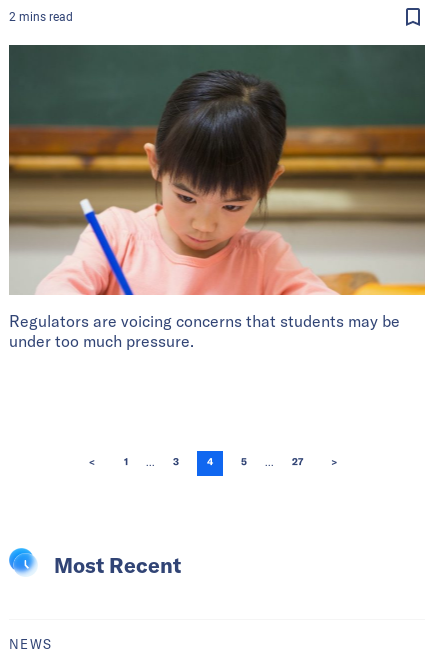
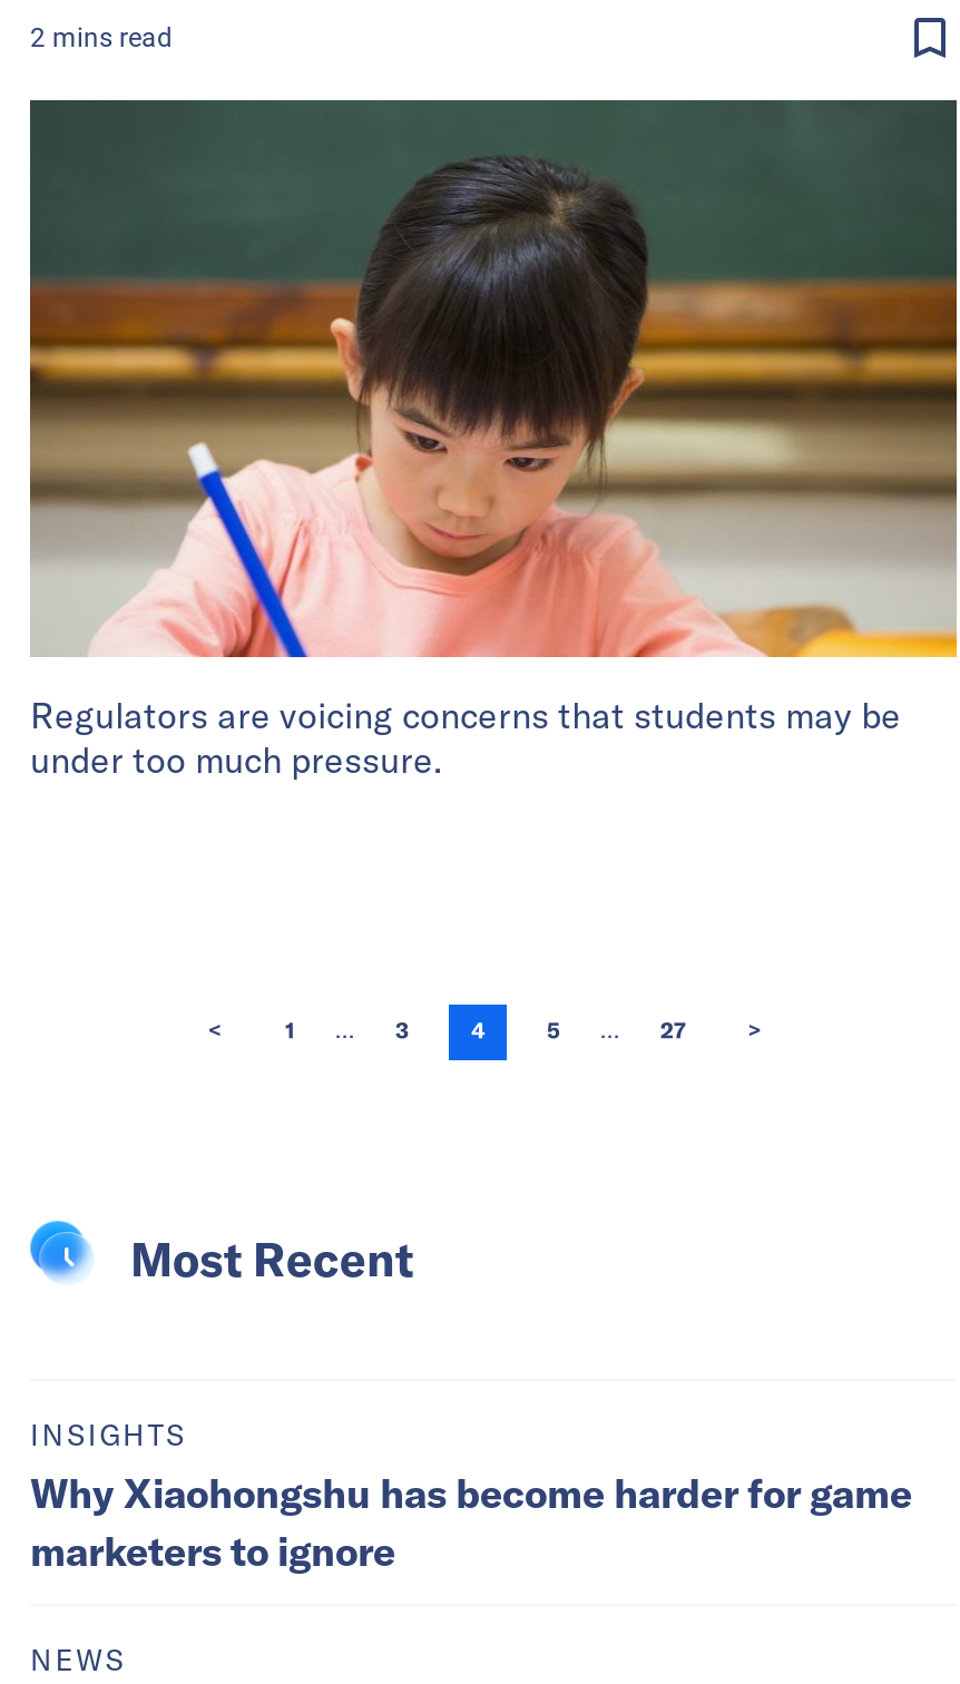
+ INSIGHTS
+ Why Xiaohongshu has become harder for game
+ marketers to ignore
